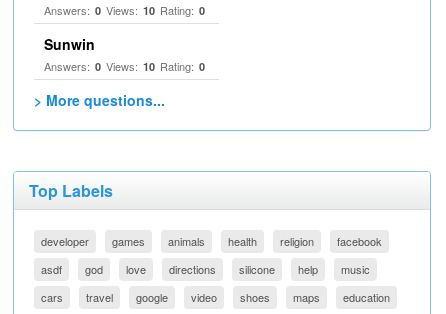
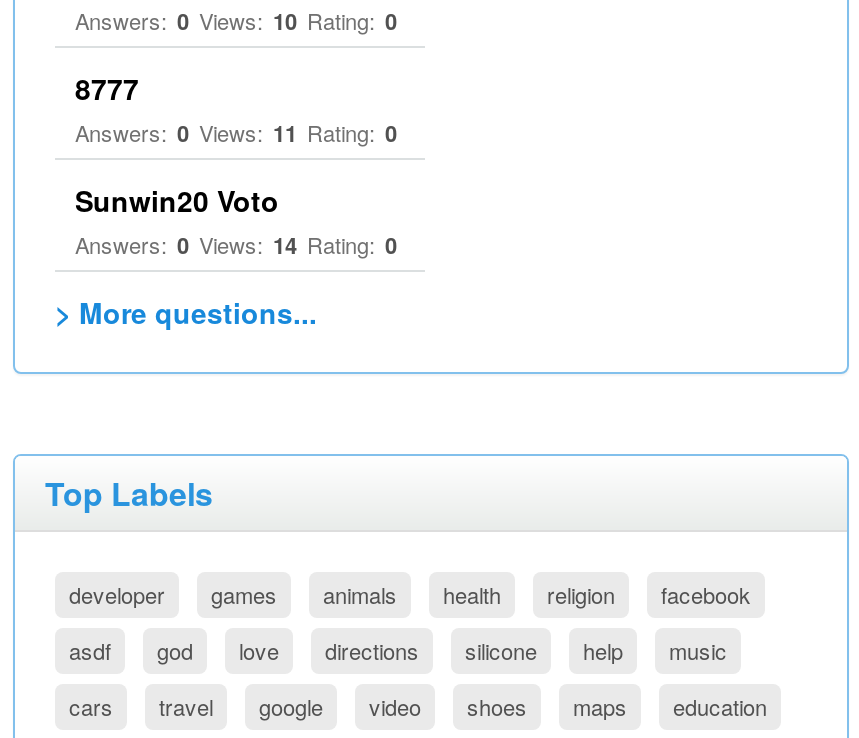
- Sunwin
- Answers: 0 Views: 10 Rating: 0
+ 8777
+ Answers: 0 Views: 11 Rating: 0
+ Sunwin20 Voto
+ Answers: 0 Views: 14 Rating: 0
